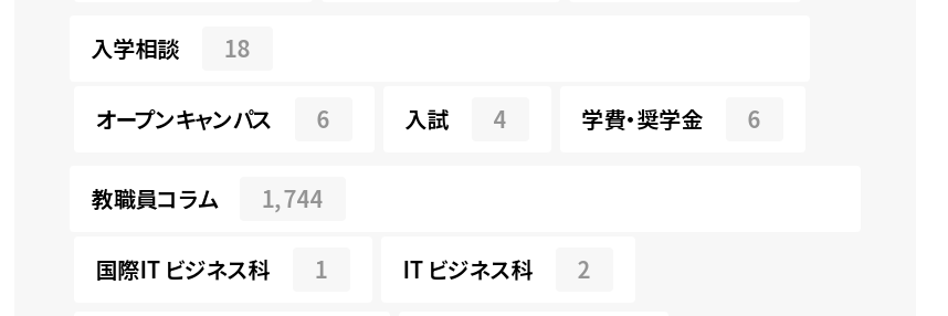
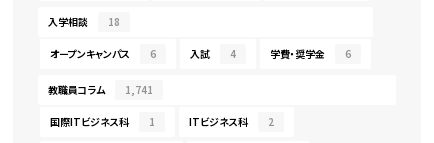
- 教職員コラム 1,744
+ 教職員コラム 1,741
